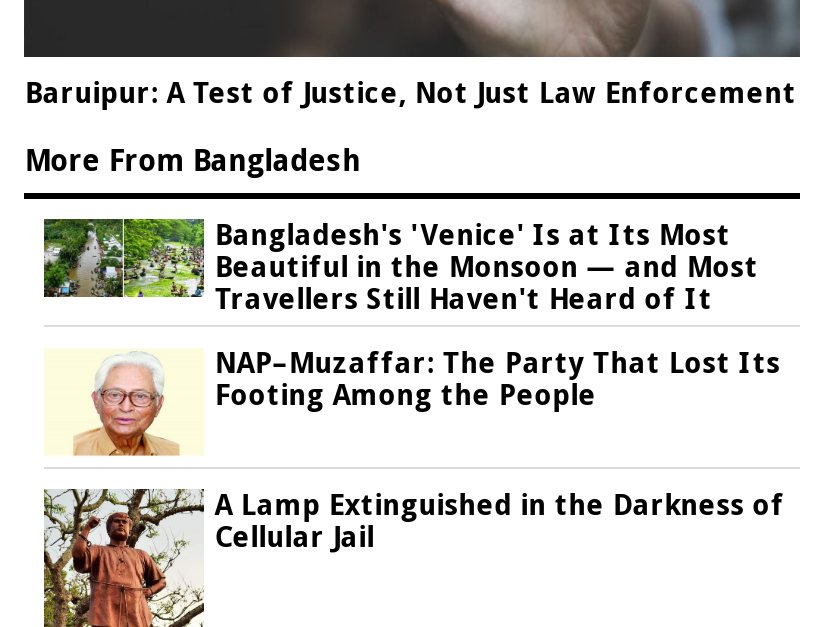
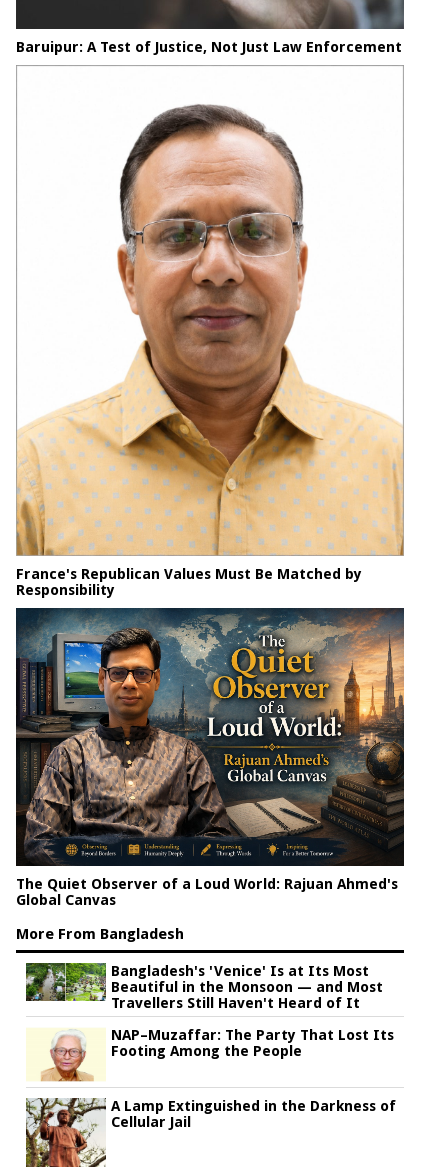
+ [image]
+ France's Republican Values Must Be Matched by
+ Responsibility

+ [image]
+ The Quiet Observer of a Loud World: Rajuan Ahmed's
+ Global Canvas
